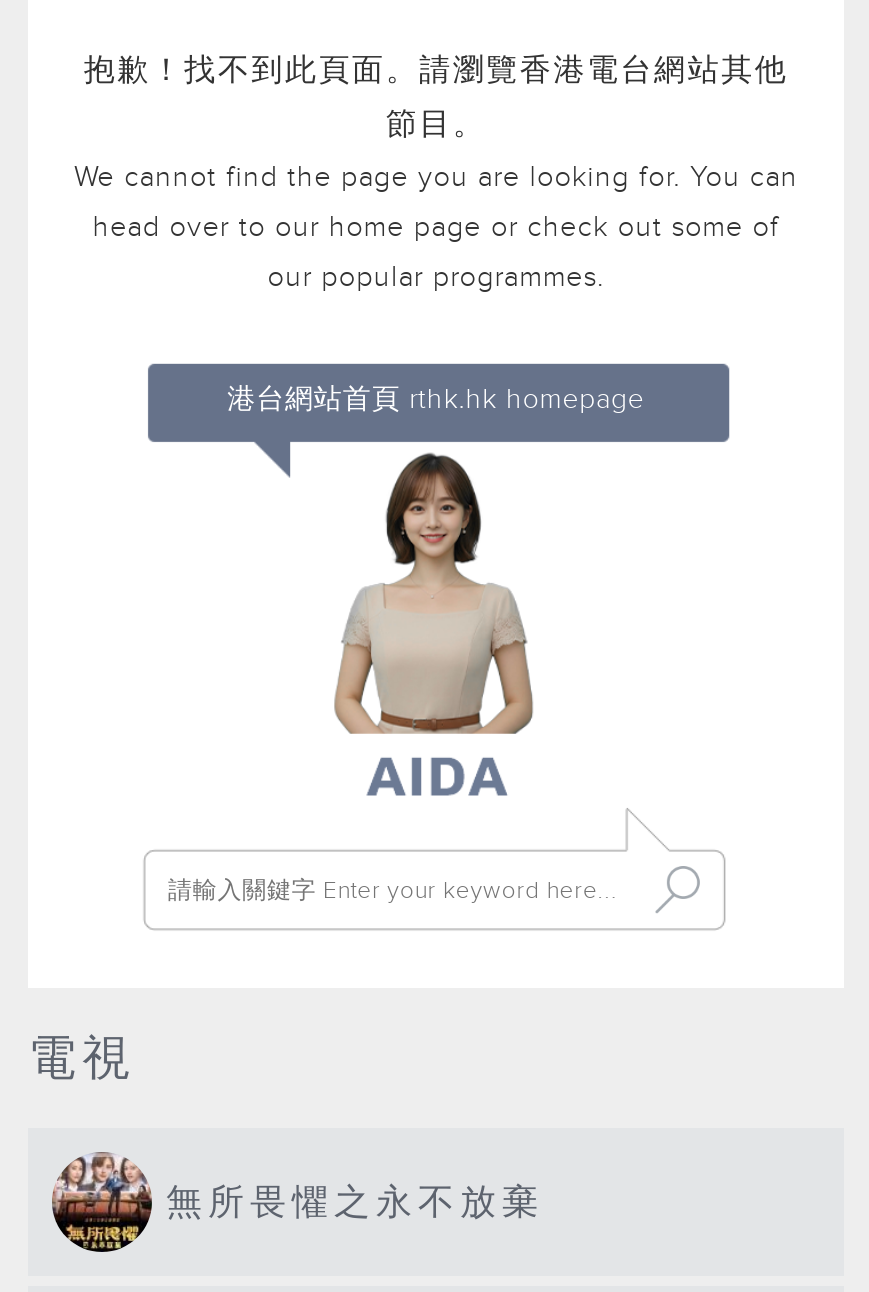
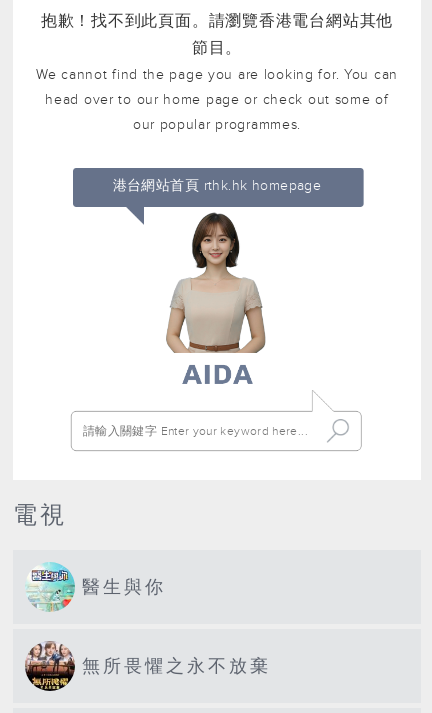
+ [image]
+ 醫生與你
